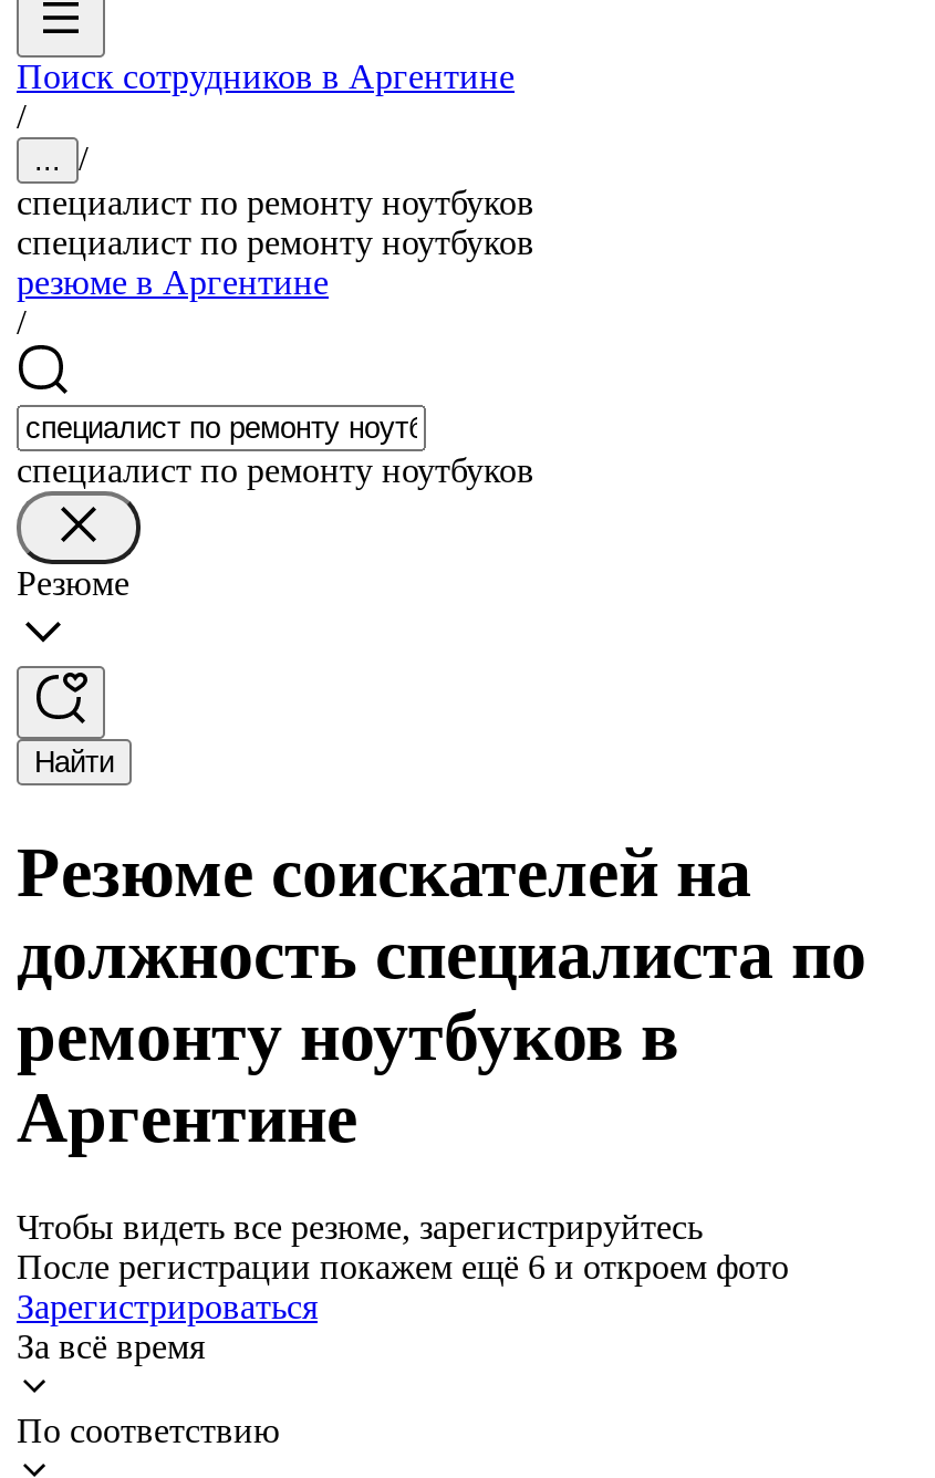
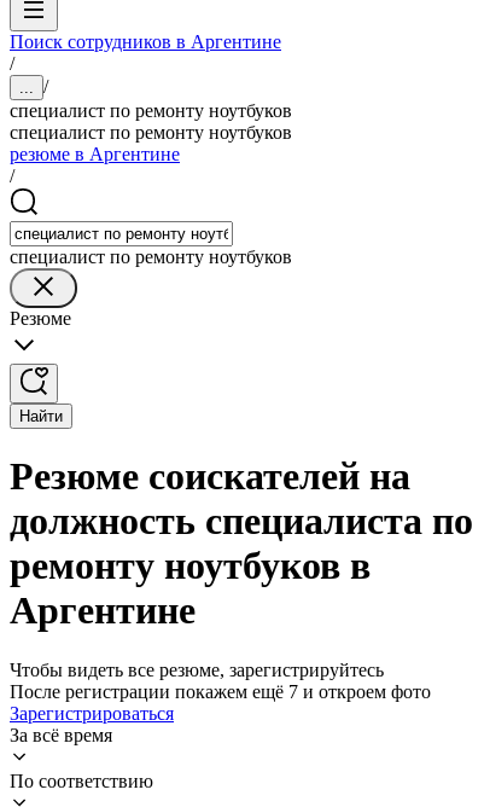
- После регистрации покажем ещё 6 и откроем фото
+ После регистрации покажем ещё 7 и откроем фото
